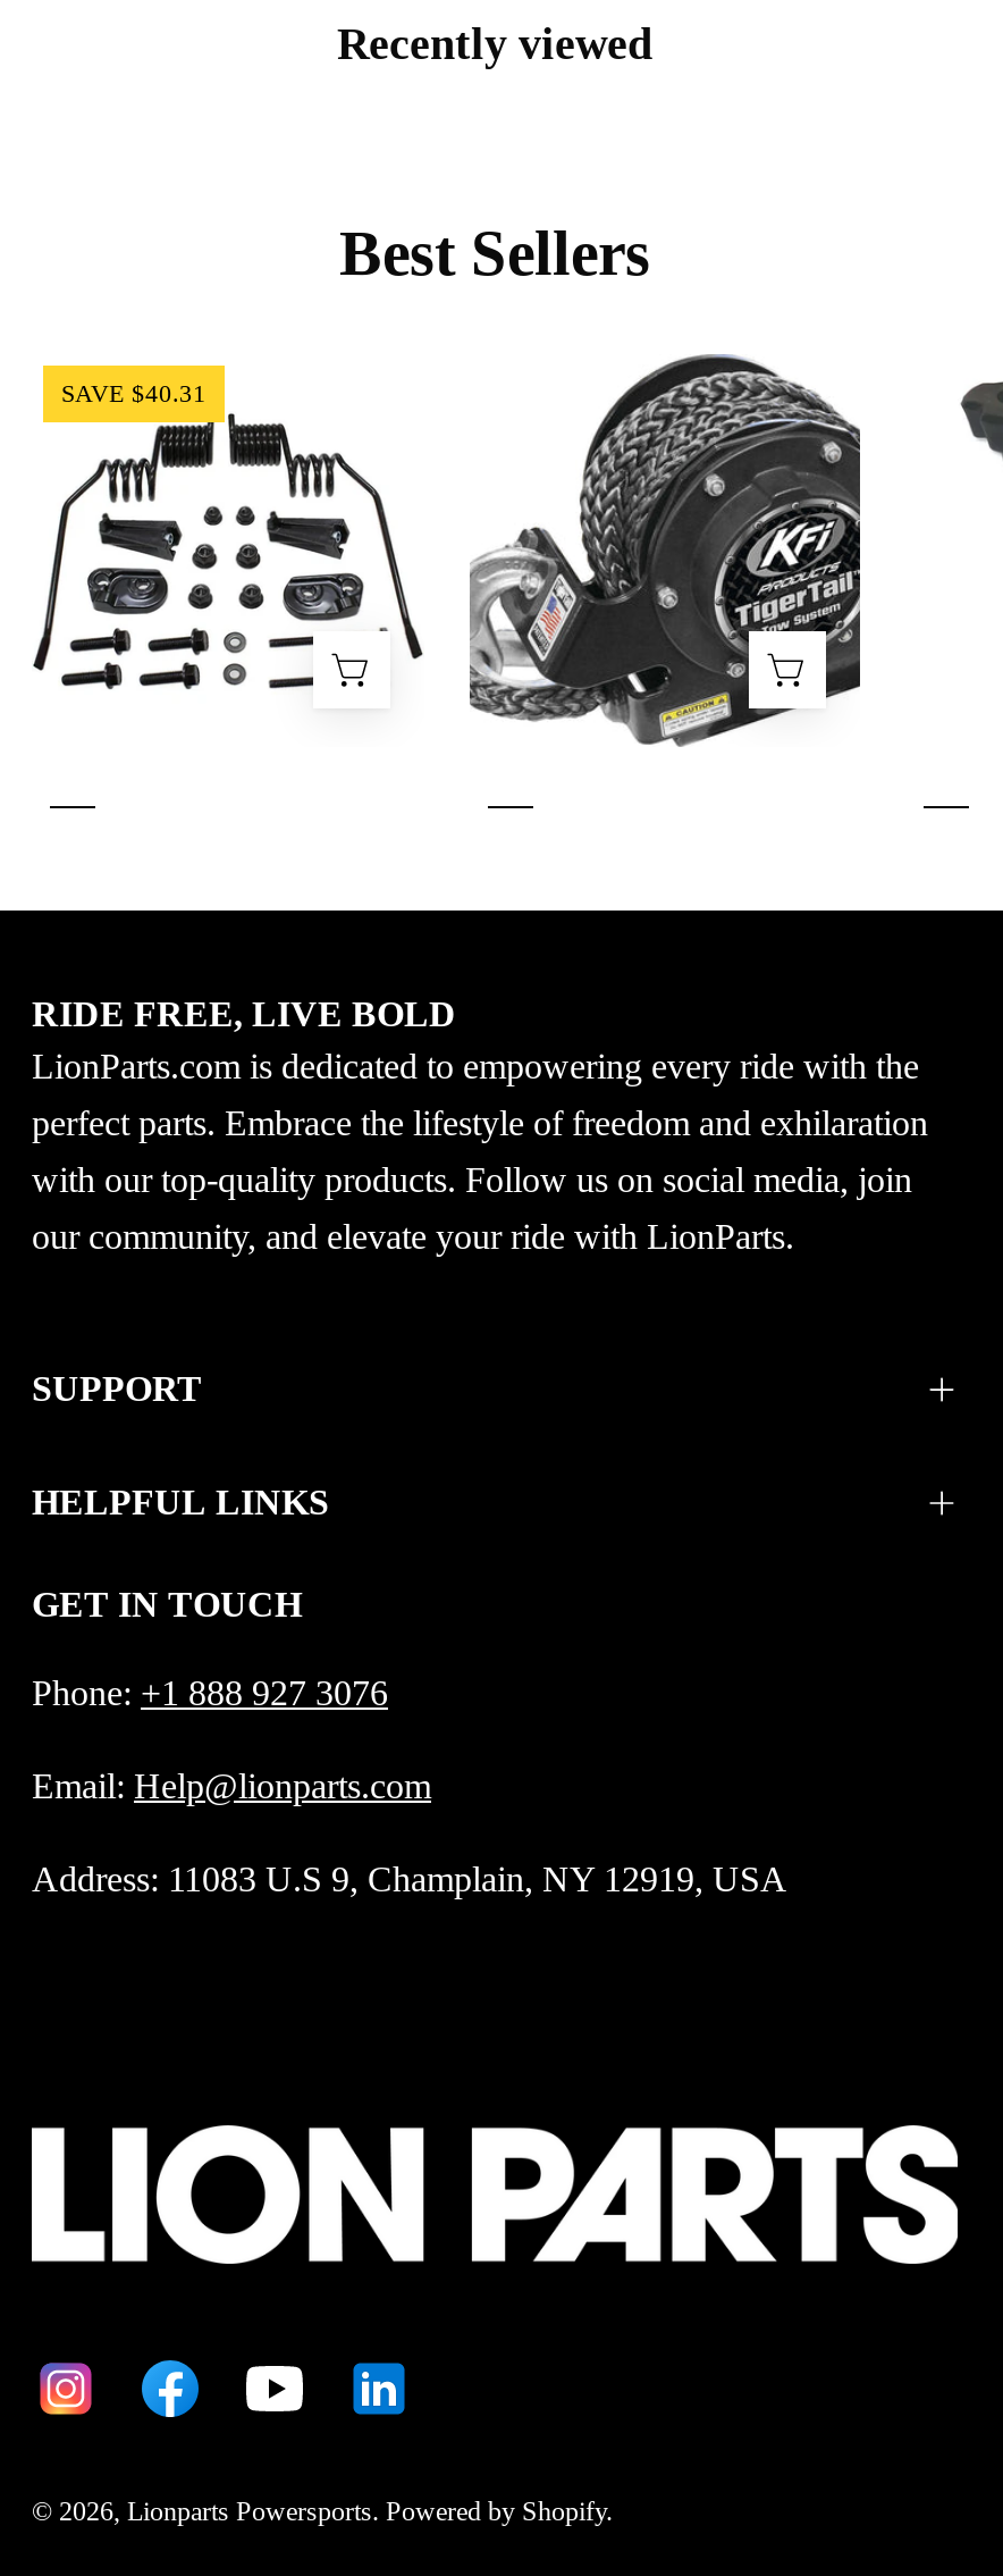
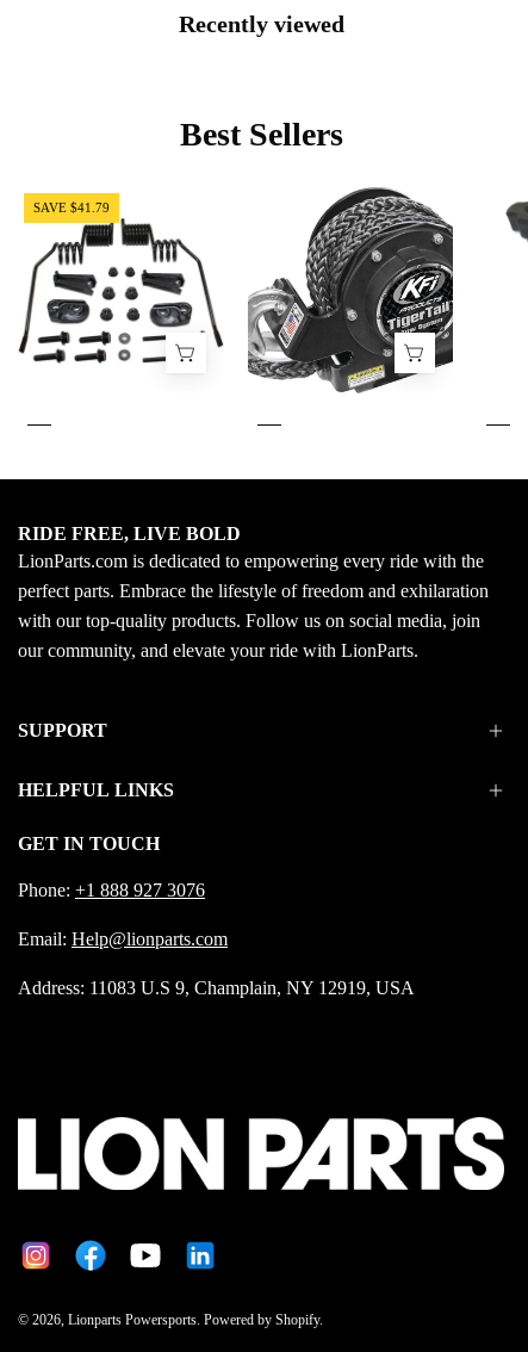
- SAVE $40.31
+ SAVE $41.79
